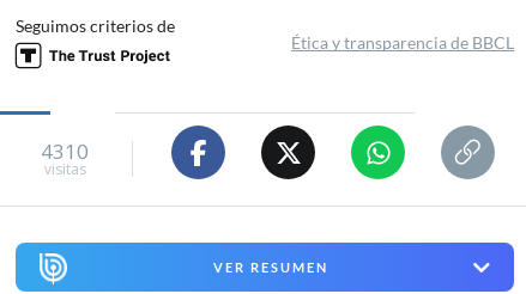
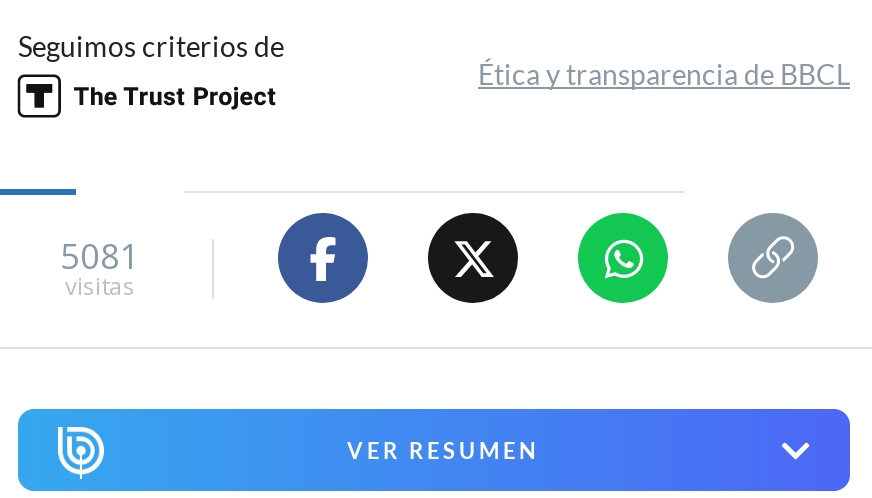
- 4310
+ 5081
